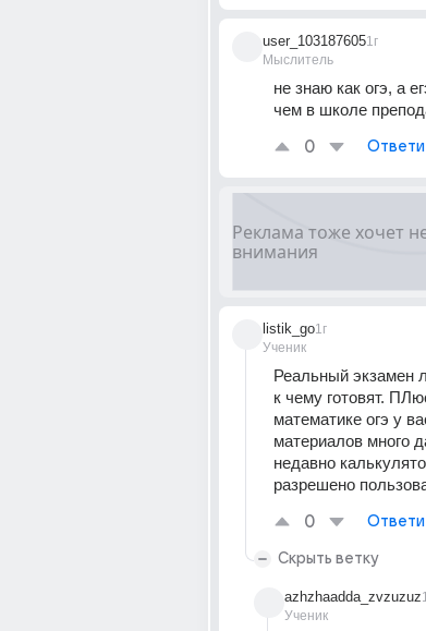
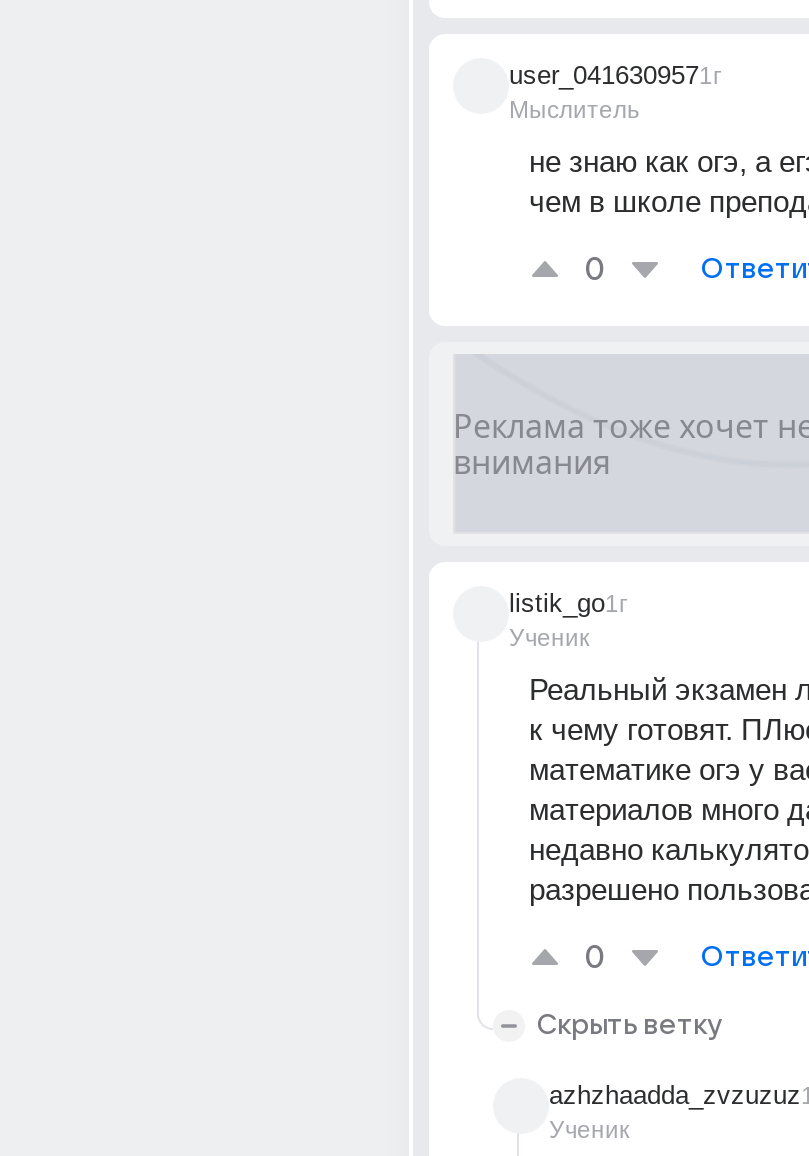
- user_103187605 1г
+ user_041630957 1г
